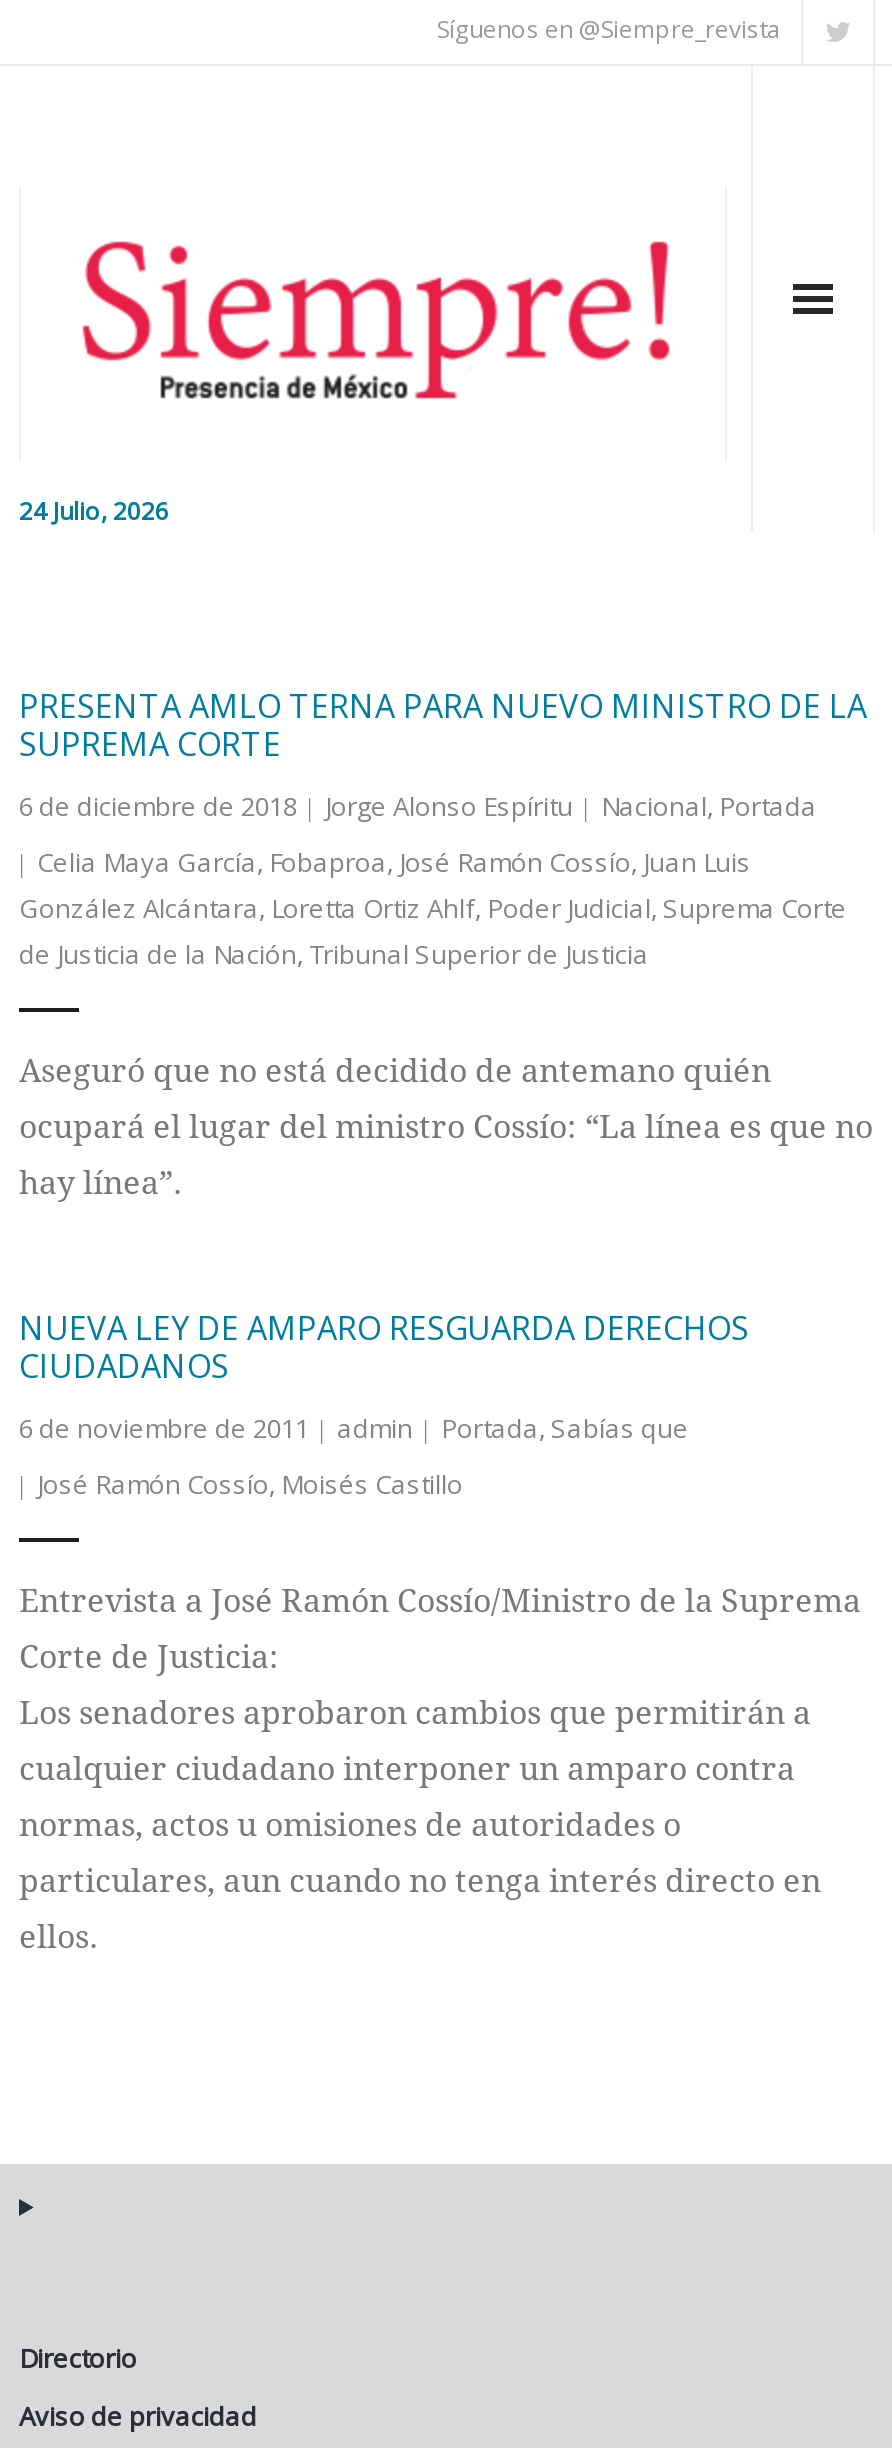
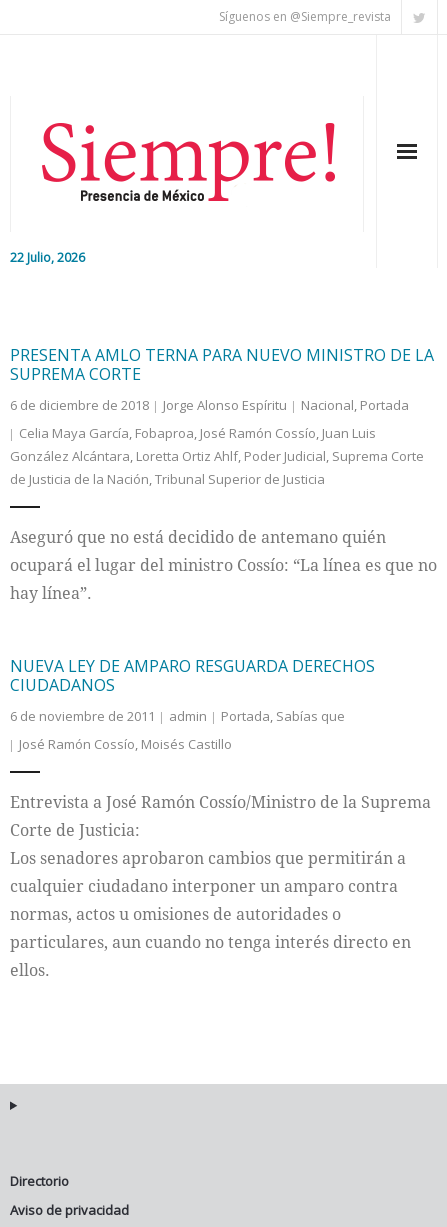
- 24 Julio, 2026
+ 22 Julio, 2026
